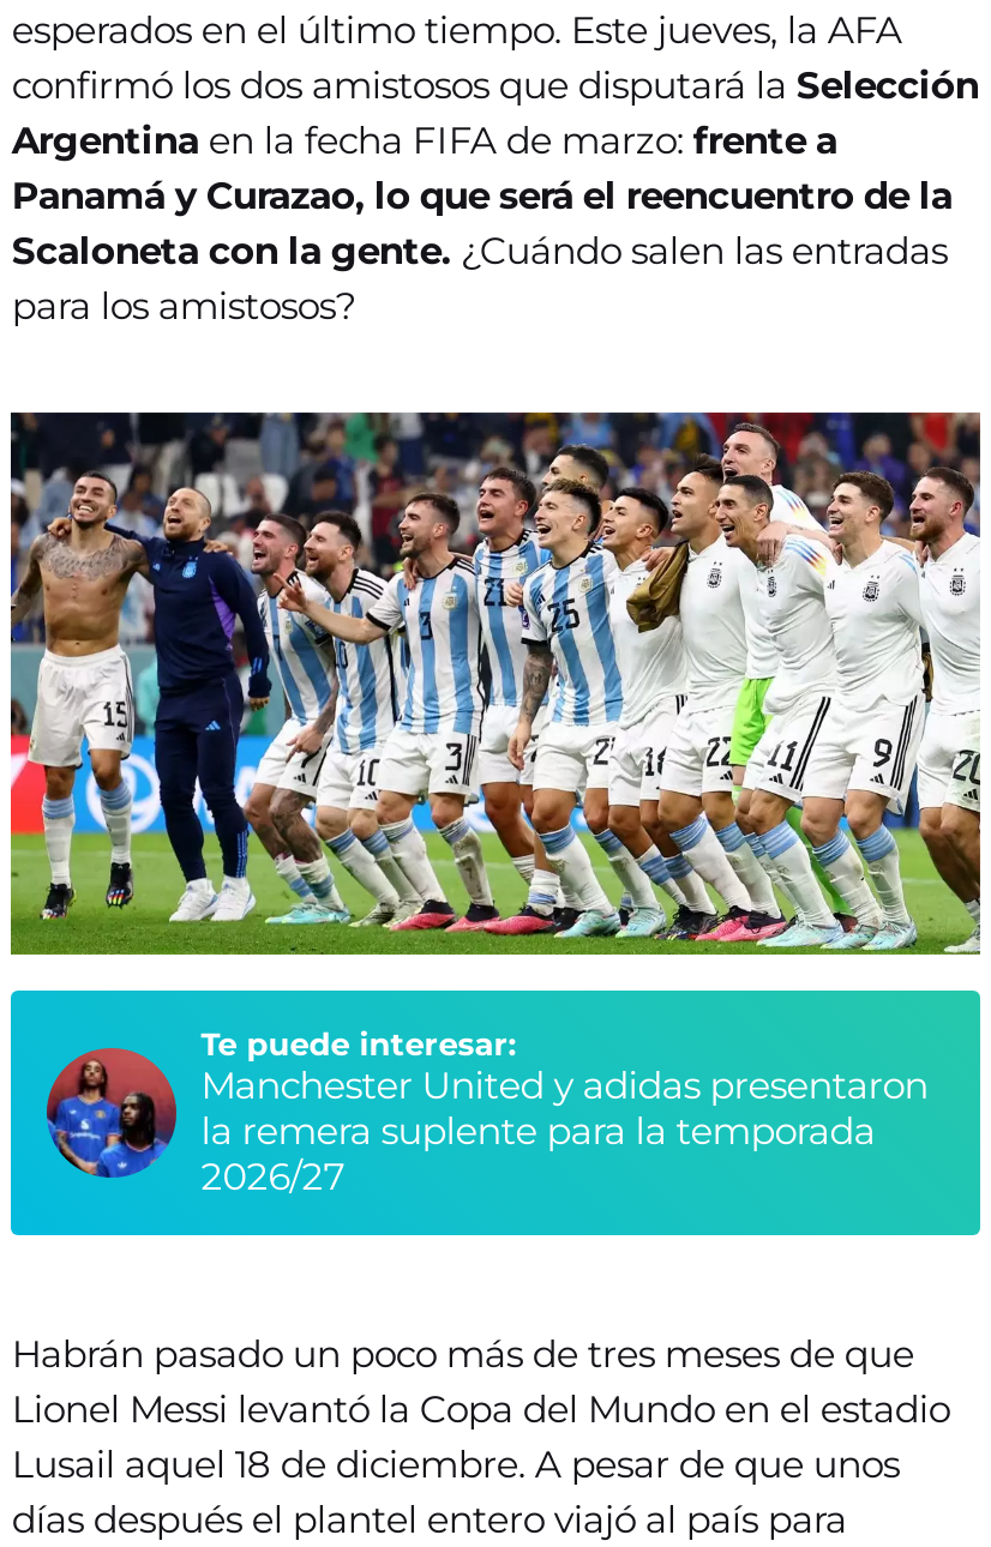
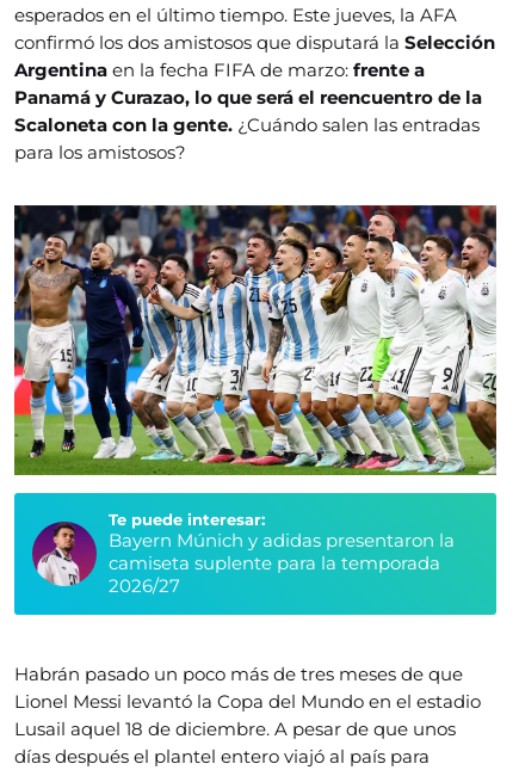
- [image]
- Manchester United y adidas presentaron
- la remera suplente para la temporada
+ [image]
+ Bayern Múnich y adidas presentaron la
+ camiseta suplente para la temporada
